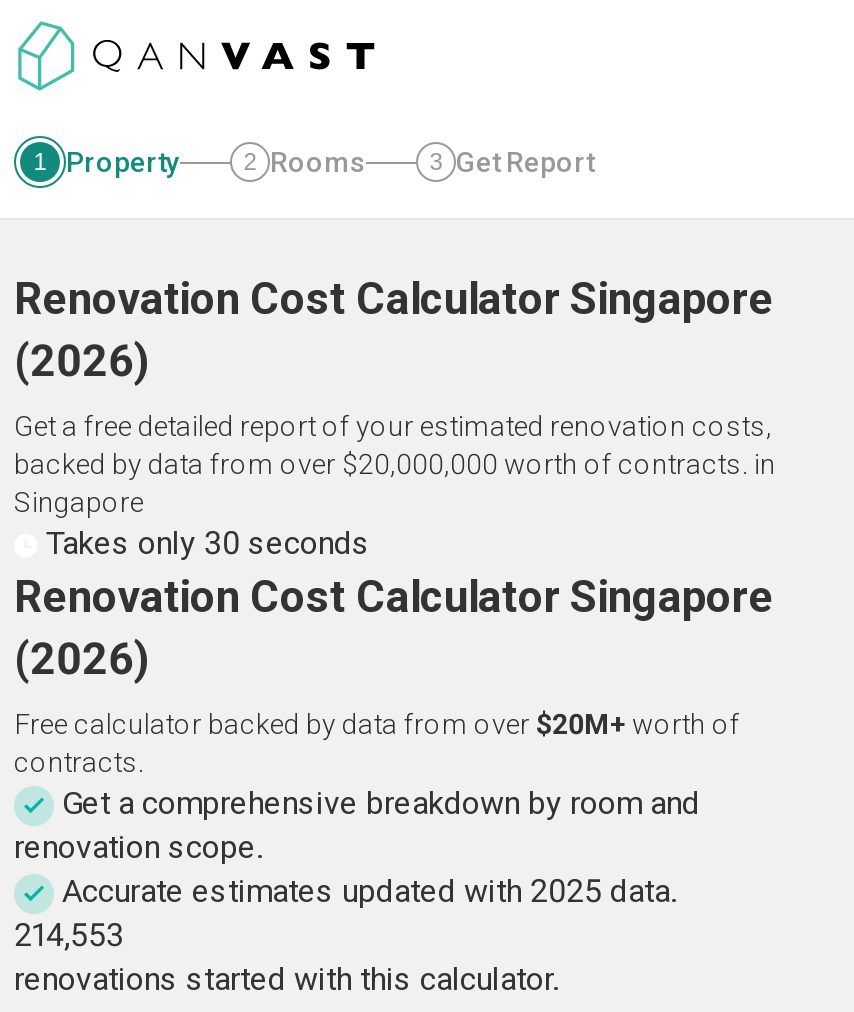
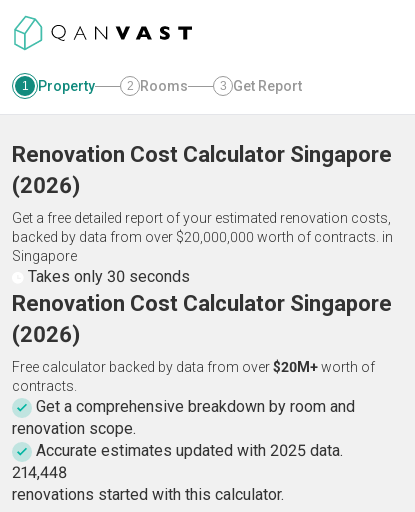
- 214,553
+ 214,448
